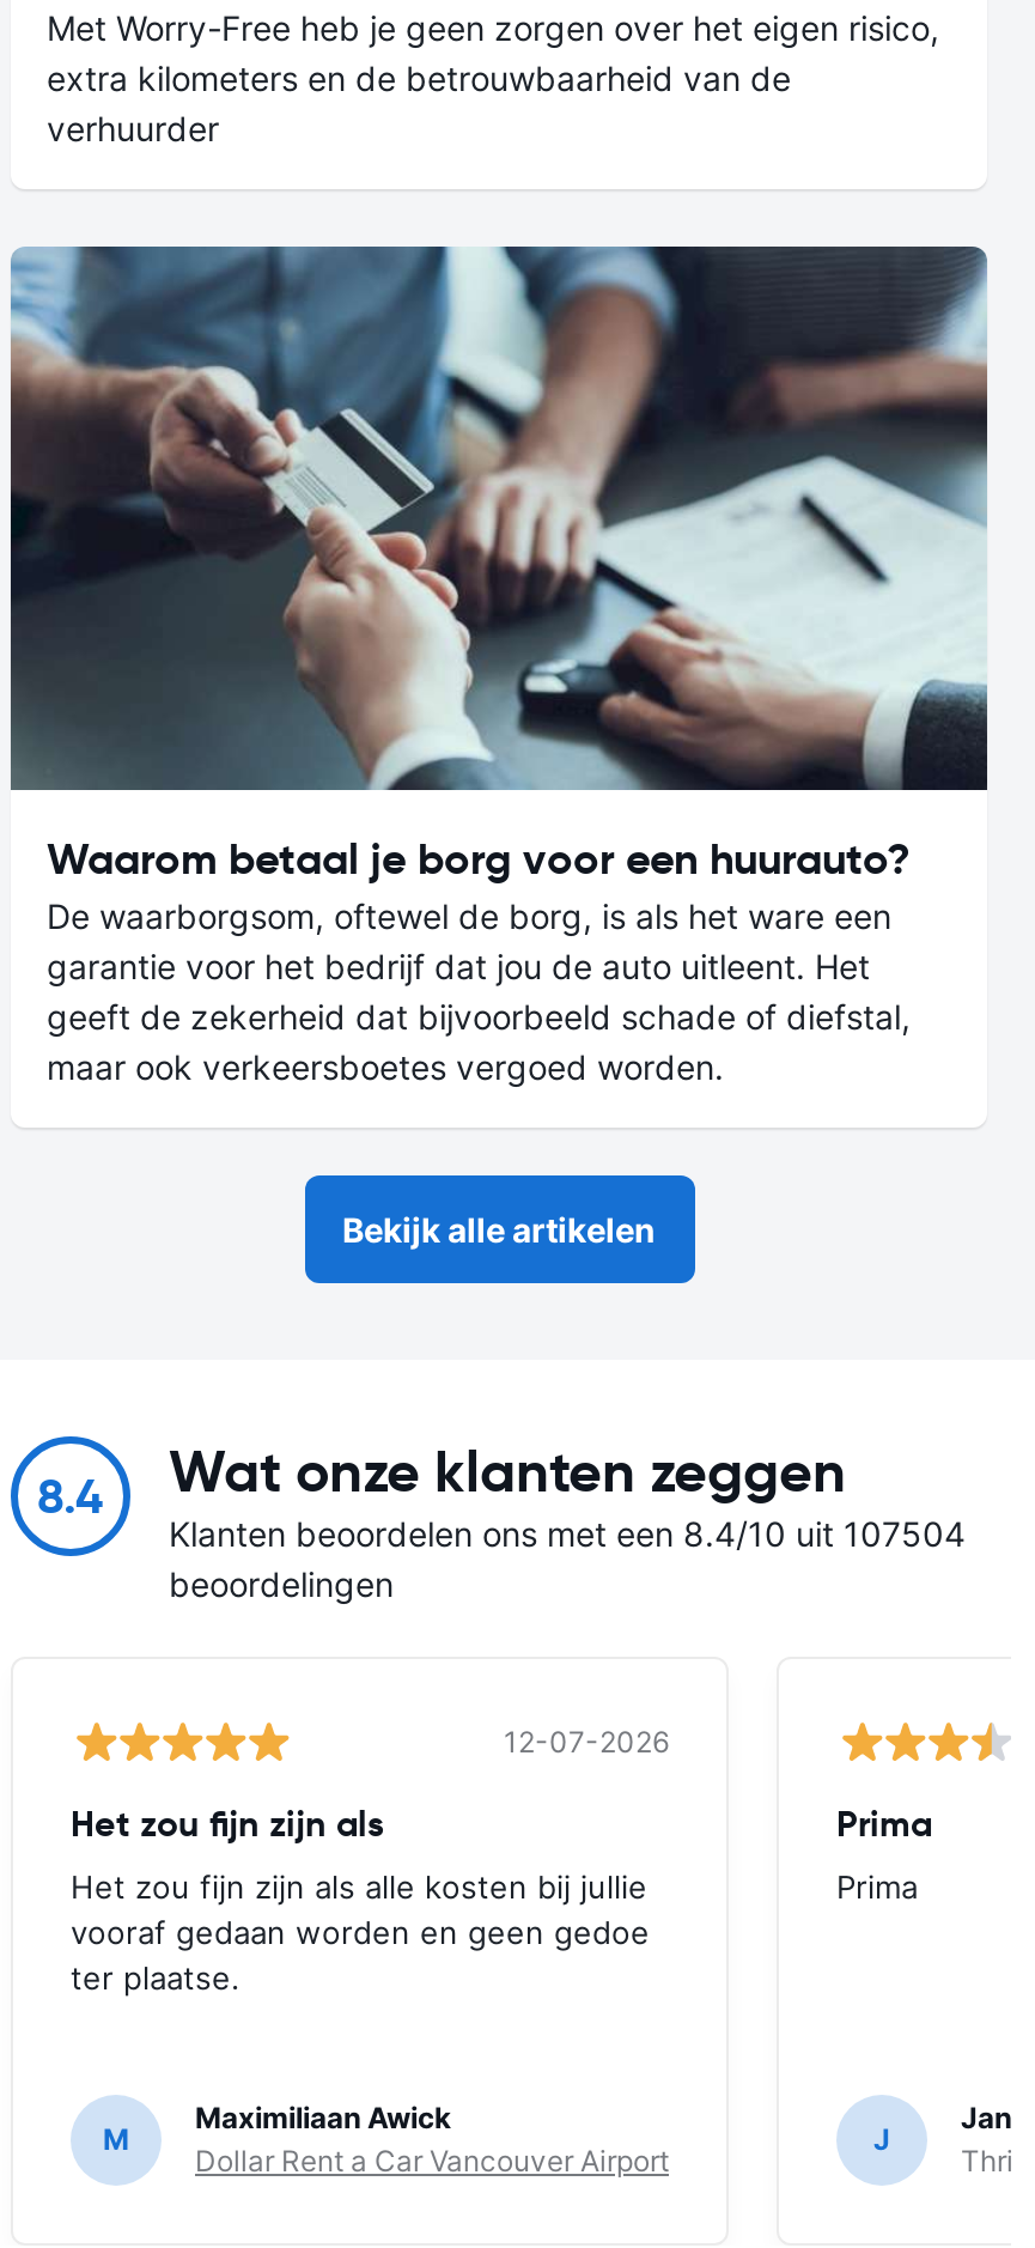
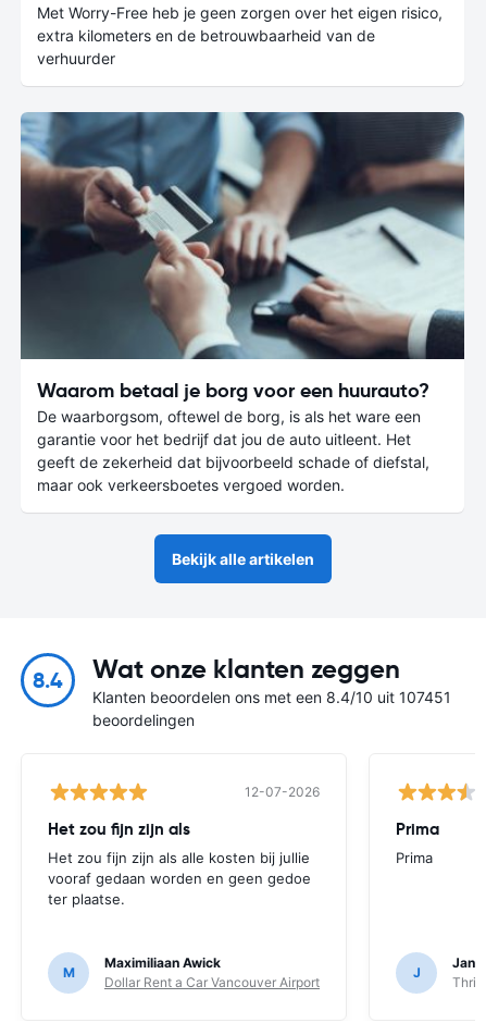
- Klanten beoordelen ons met een 8.4/10 uit 107504
+ Klanten beoordelen ons met een 8.4/10 uit 107451
